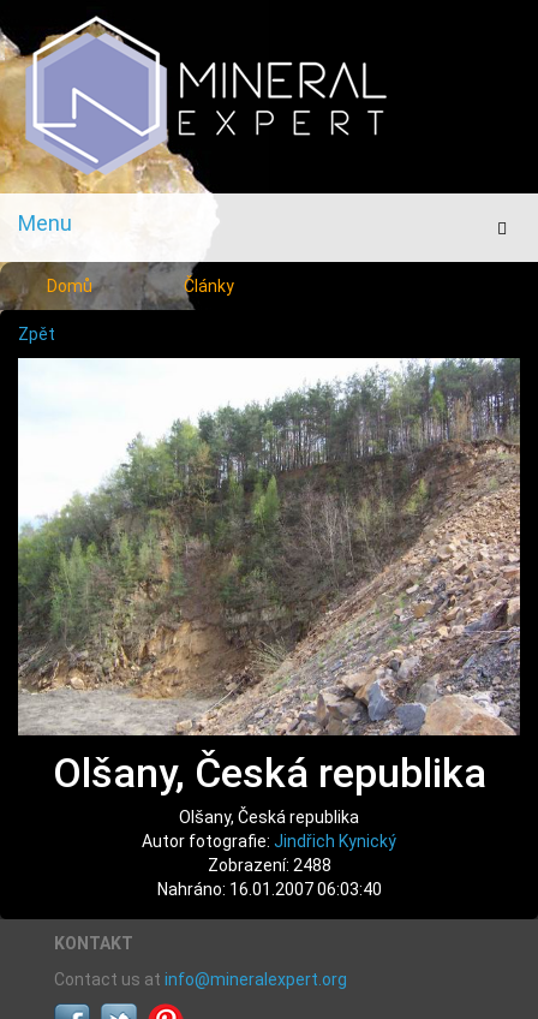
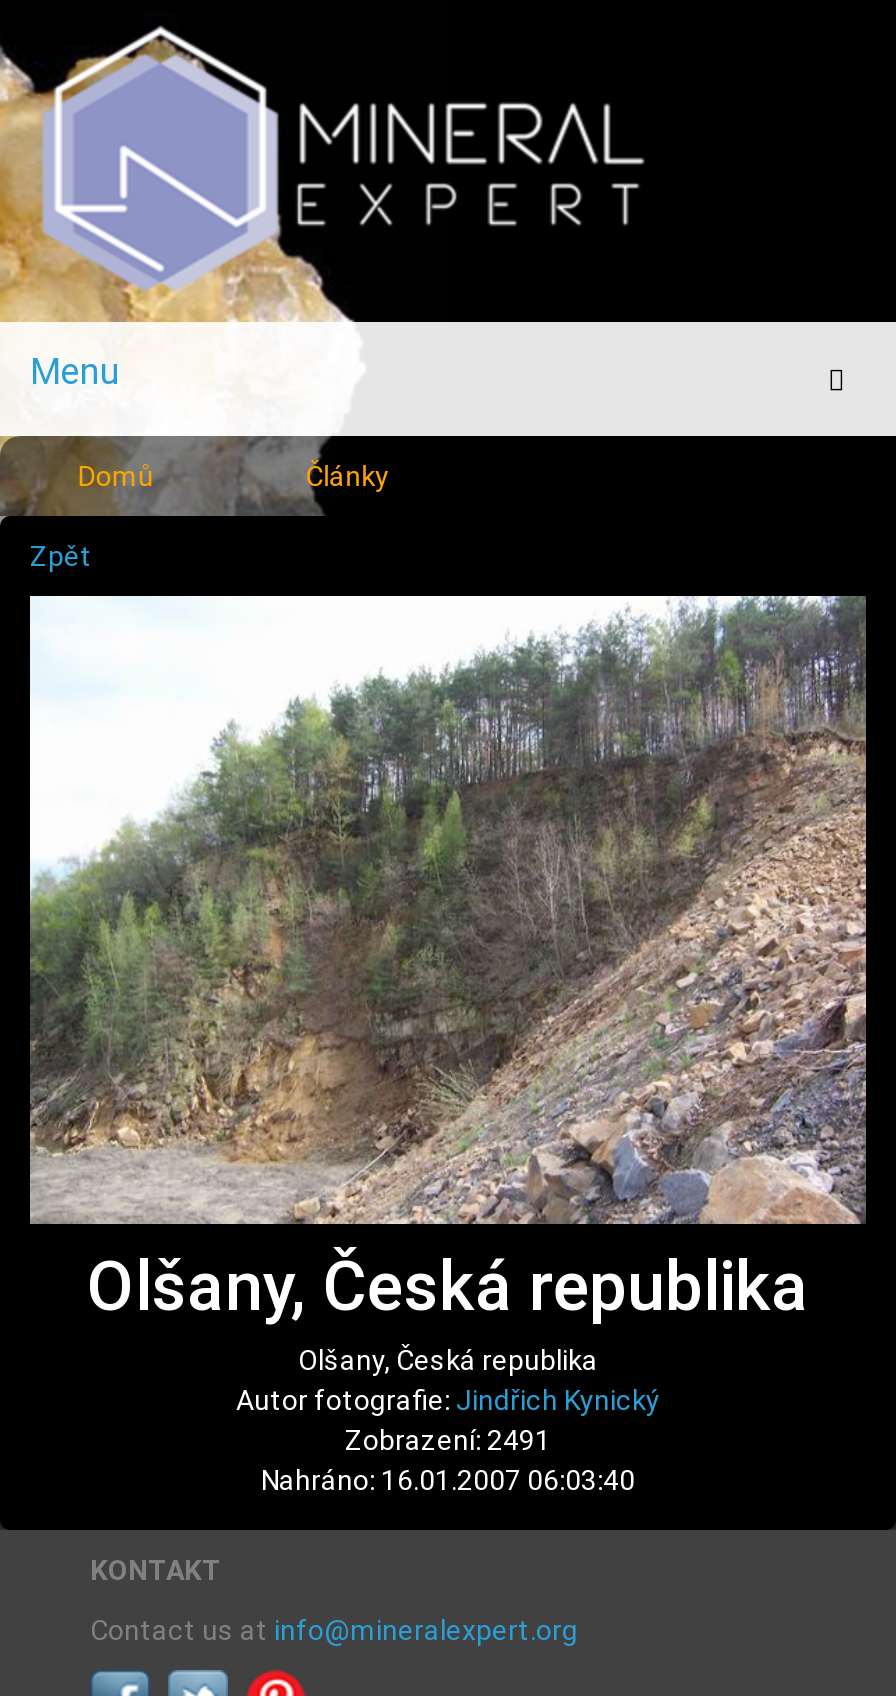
- Zobrazení: 2488
+ Zobrazení: 2491
